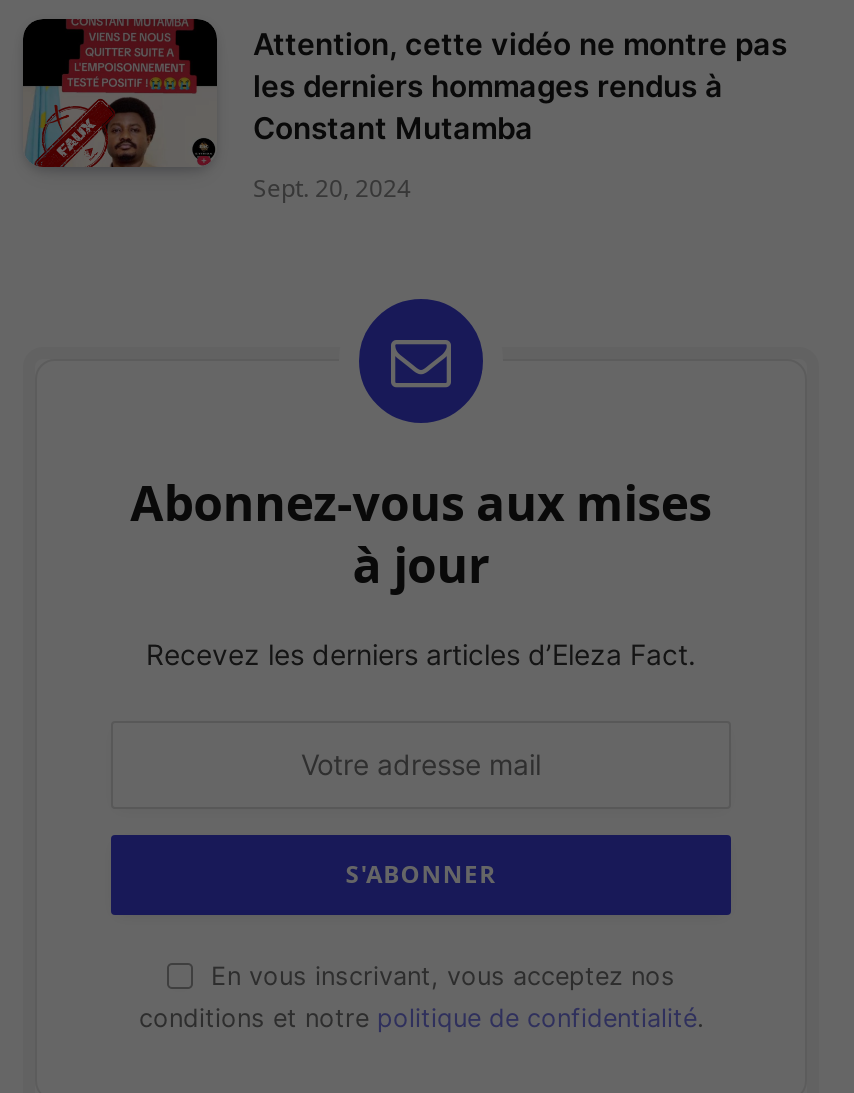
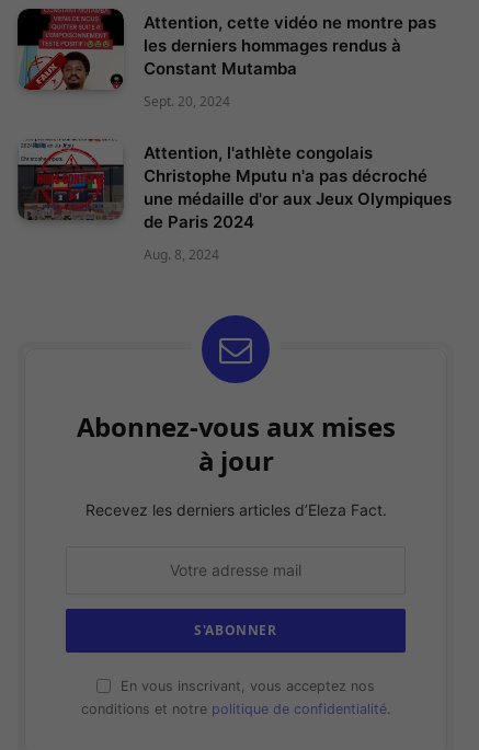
+ [image]
+ Attention, l'athlète congolais
+ Christophe Mputu n'a pas décroché
+ une médaille d'or aux Jeux Olympiques
+ de Paris 2024
+ Aug. 8, 2024
